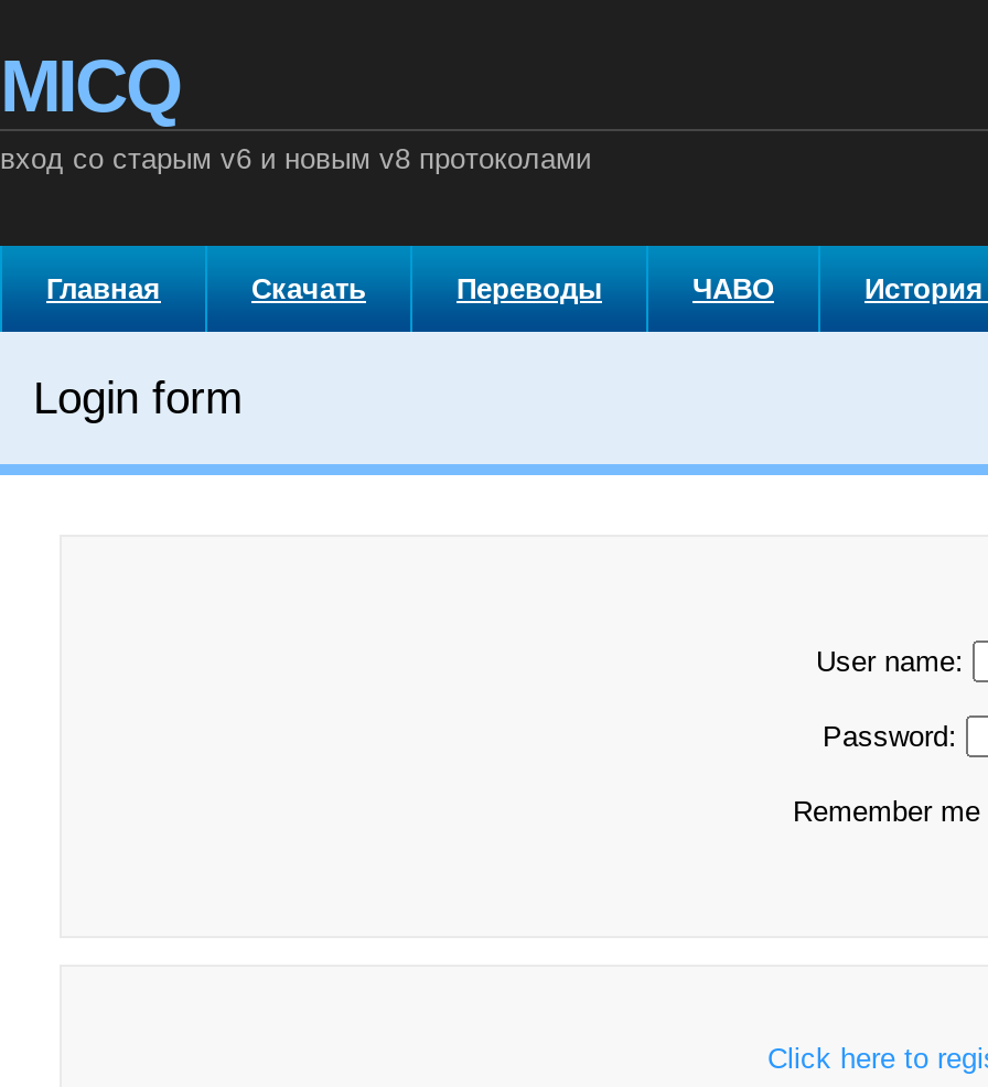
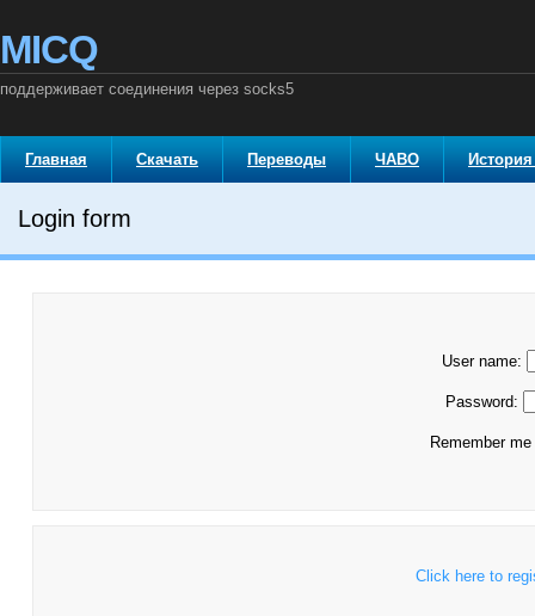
- вход со старым v6 и новым v8 протоколами
+ поддерживает соединения через socks5
